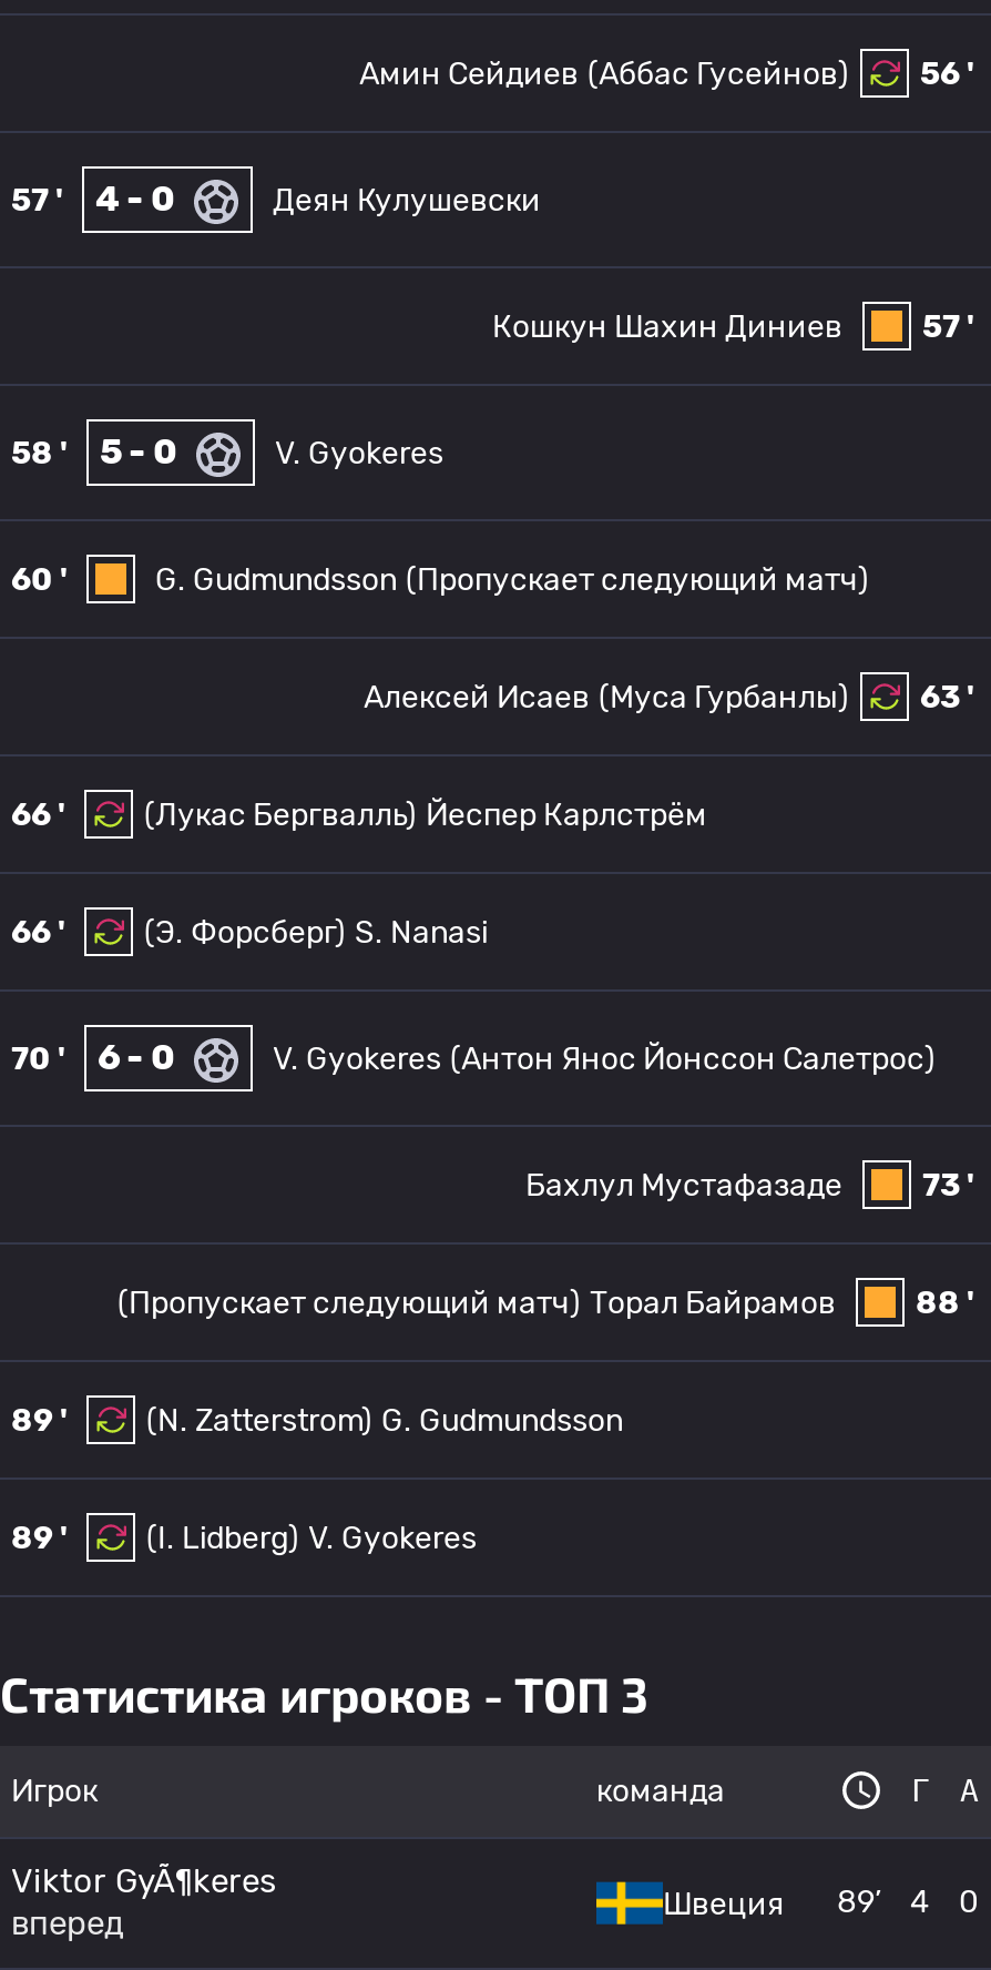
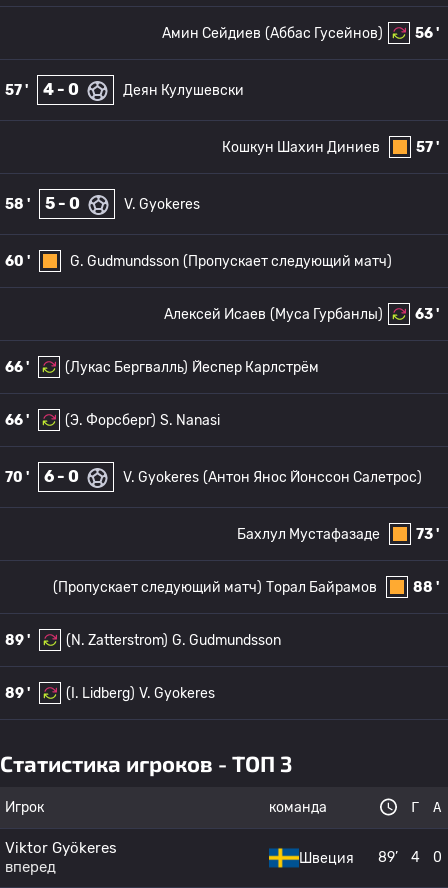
- Viktor GyÃ¶keres
+ Viktor Gyökeres
